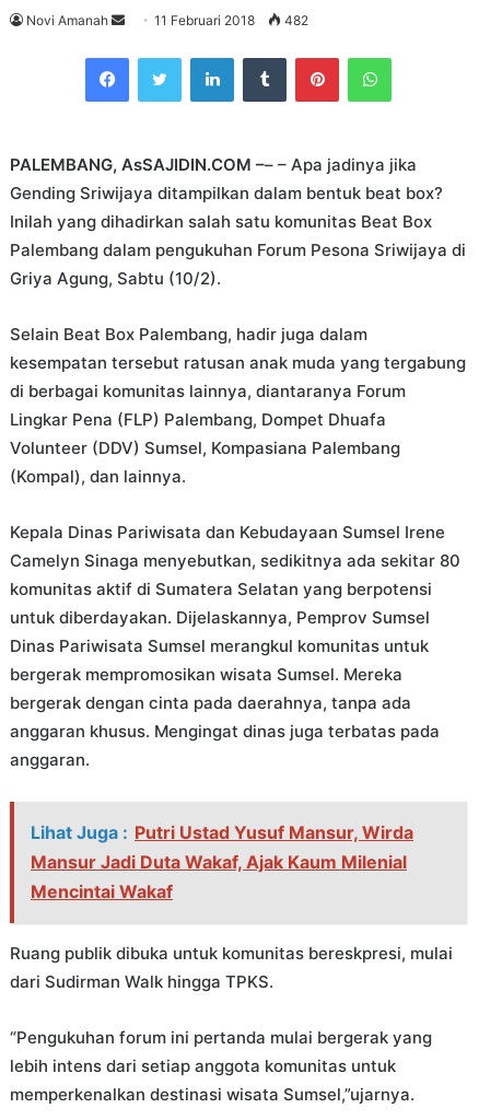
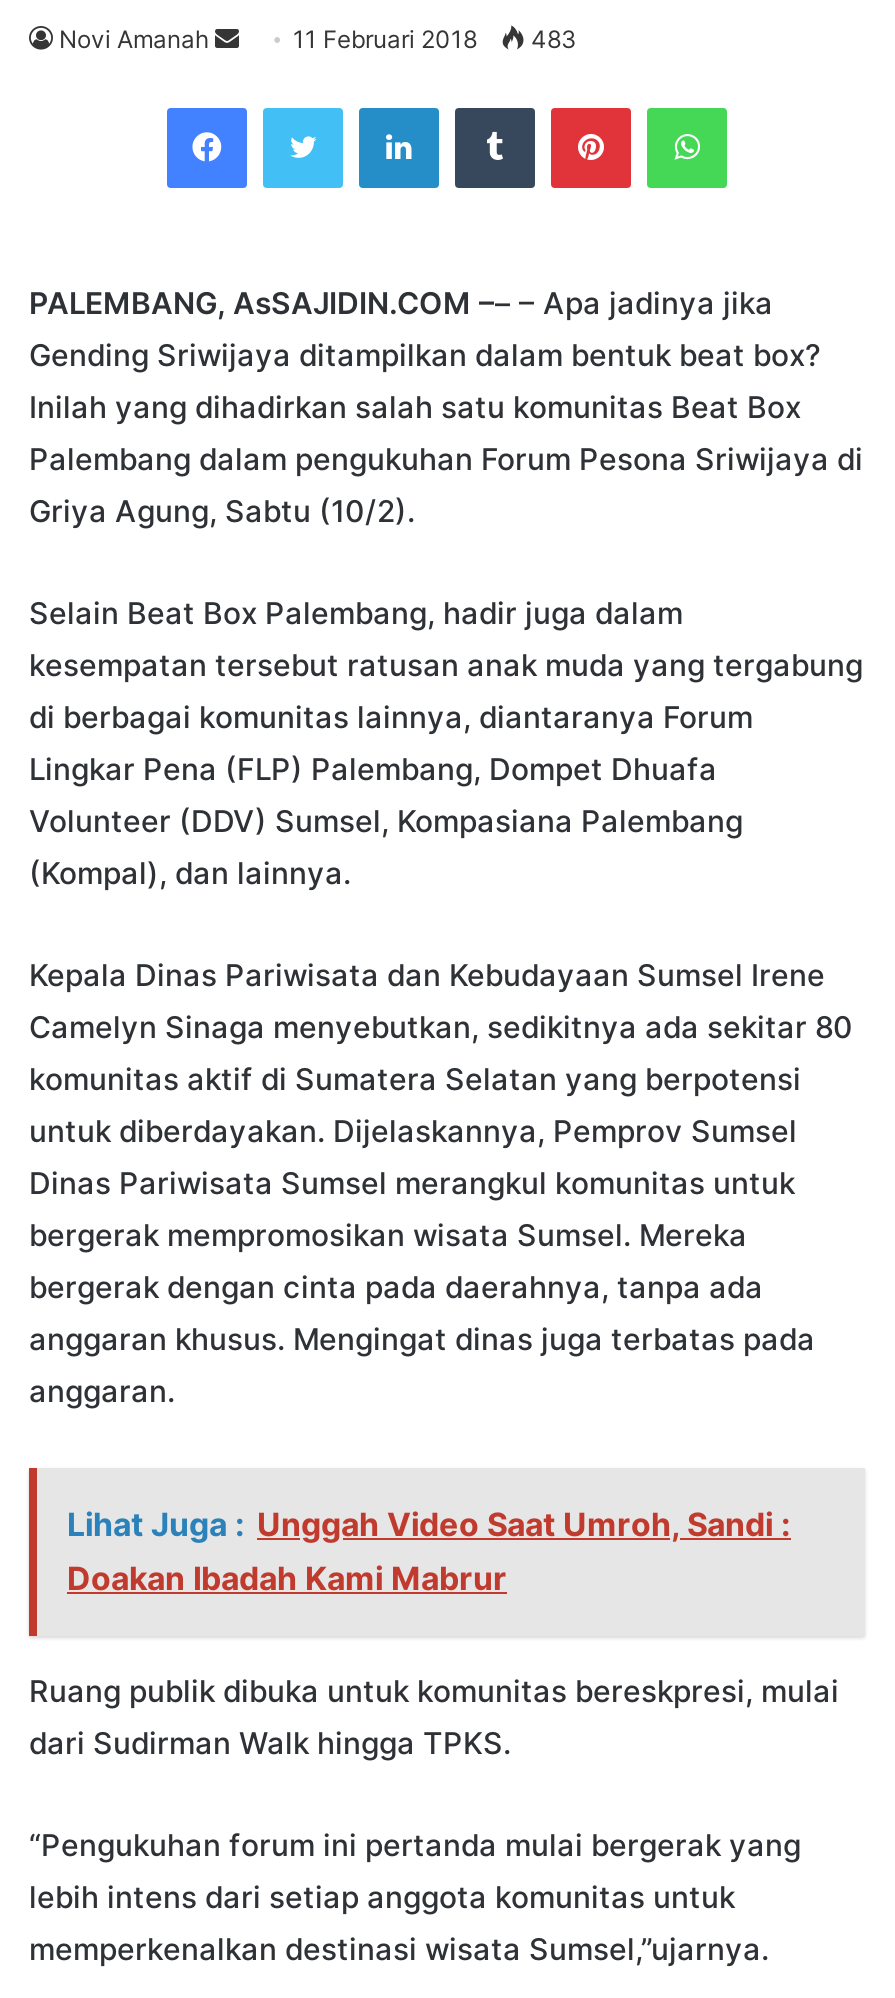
- 482
+ 483

- Lihat Juga : Putri Ustad Yusuf Mansur, Wirda
- Mansur Jadi Duta Wakaf, Ajak Kaum Milenial
- Mencintai Wakaf
+ Lihat Juga : Unggah Video Saat Umroh, Sandi :
+ Doakan Ibadah Kami Mabrur
